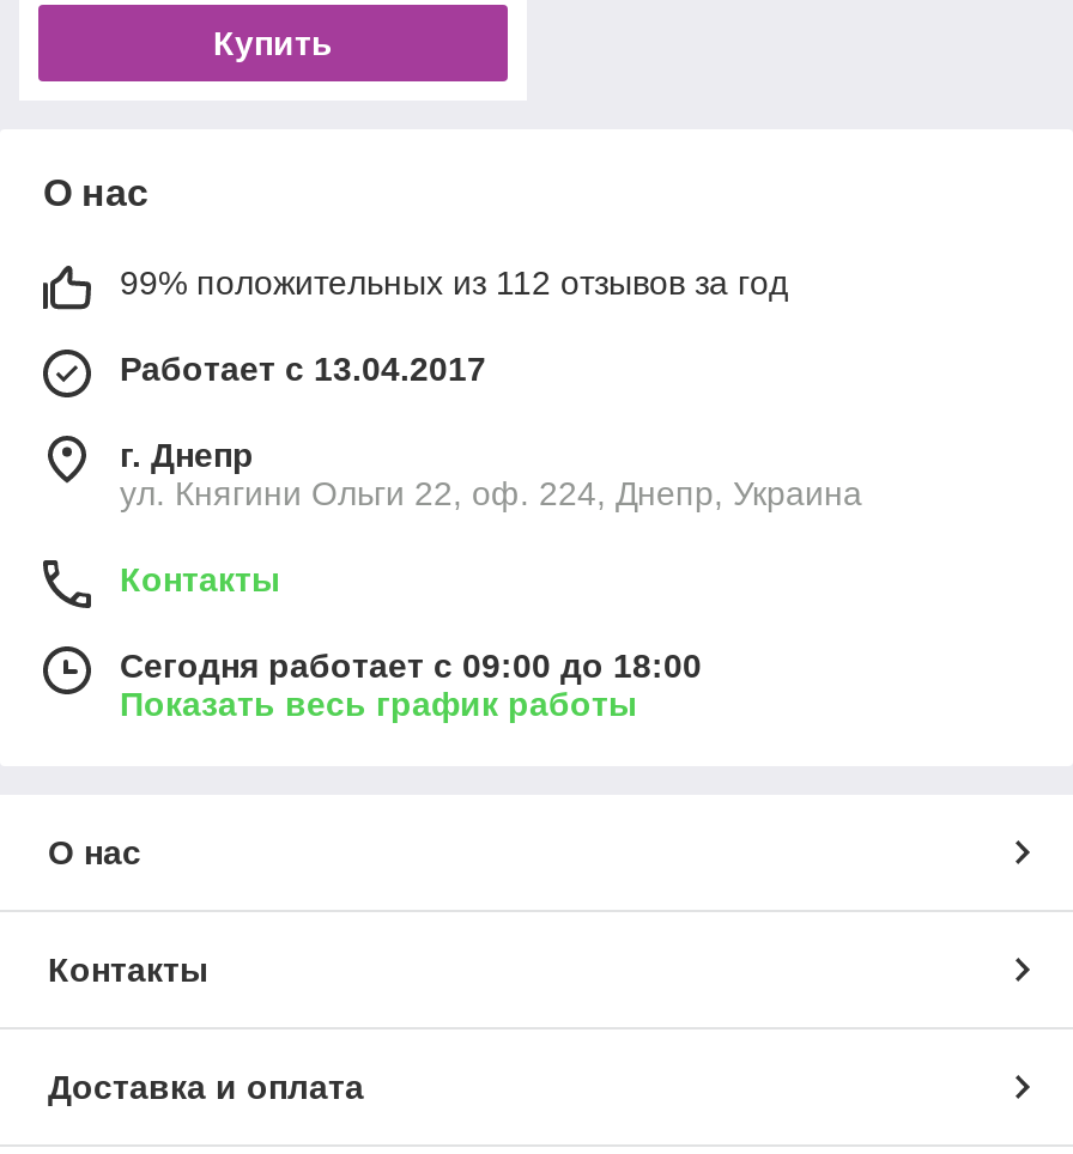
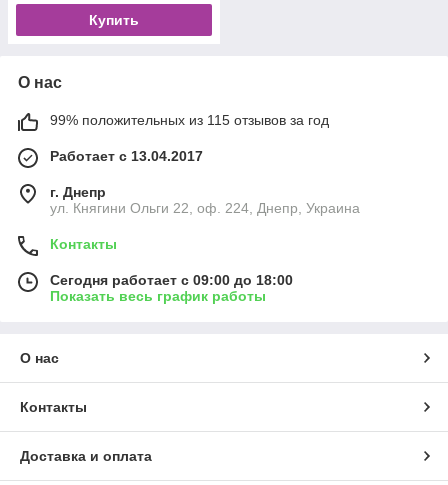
- 99% положительных из 112 отзывов за год
+ 99% положительных из 115 отзывов за год
